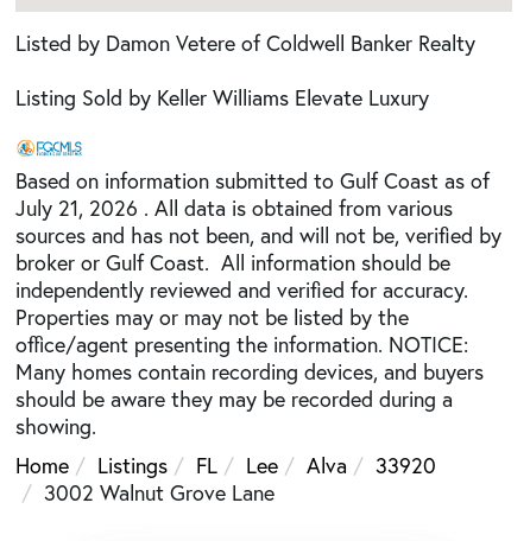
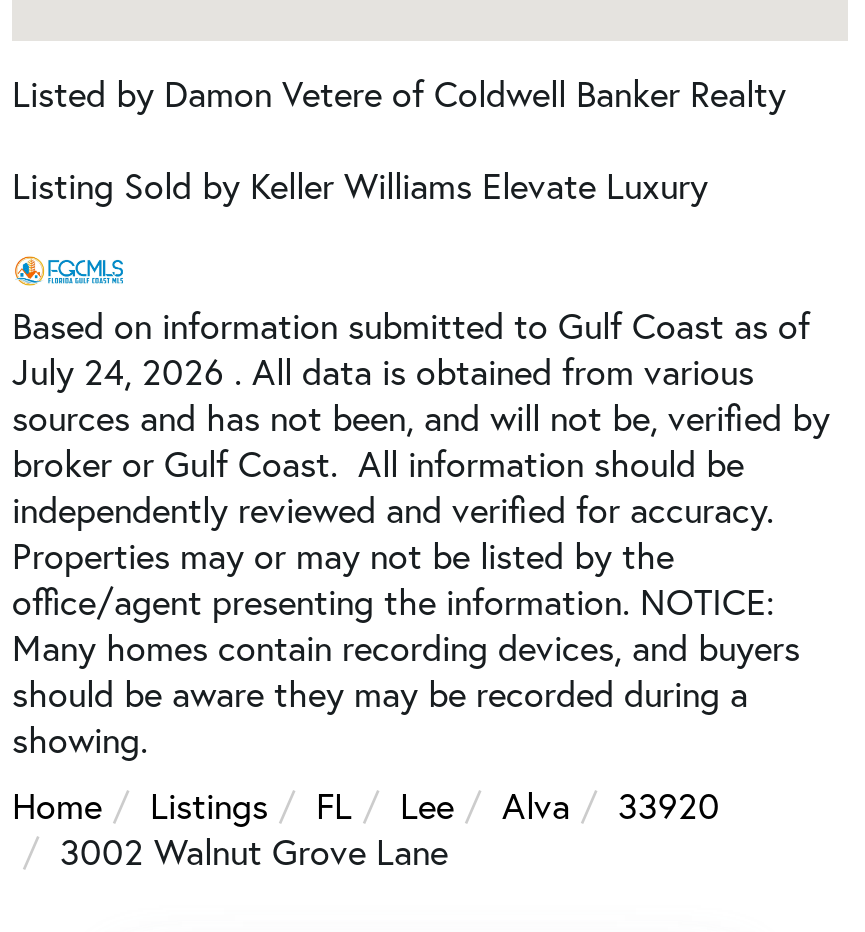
- July 21, 2026 . All data is obtained from various
+ July 24, 2026 . All data is obtained from various
